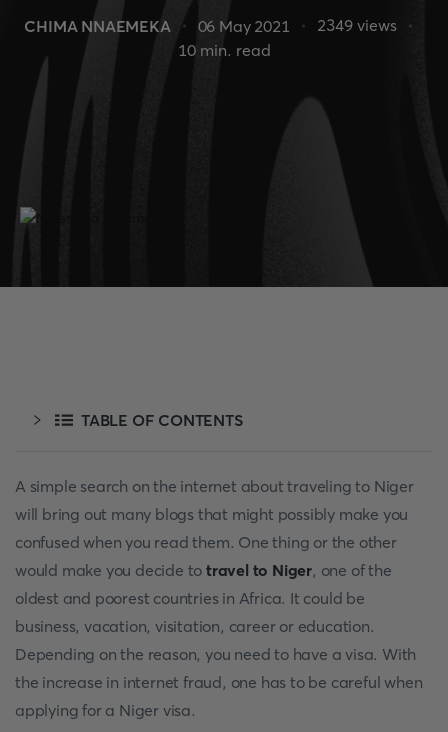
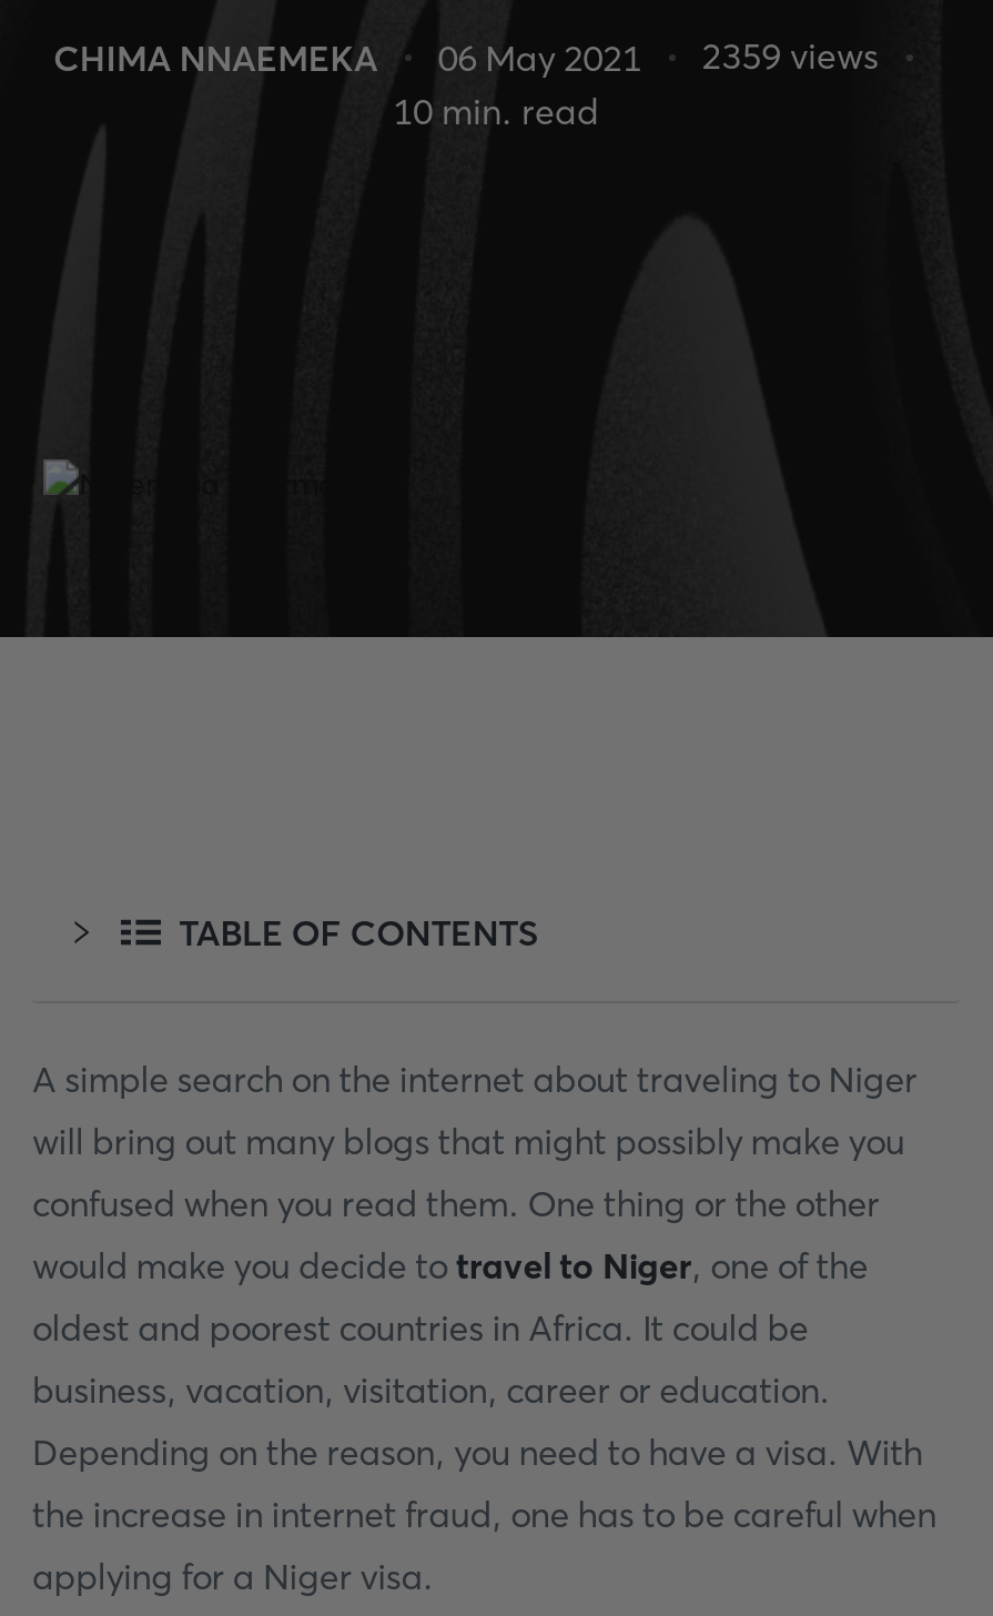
- CHIMA NNAEMEKA 06 May 2021 2349 views
+ CHIMA NNAEMEKA 06 May 2021 2359 views
